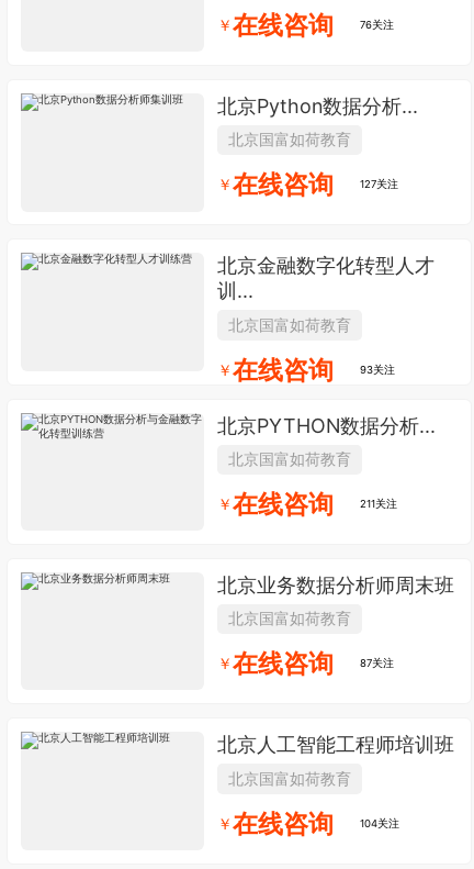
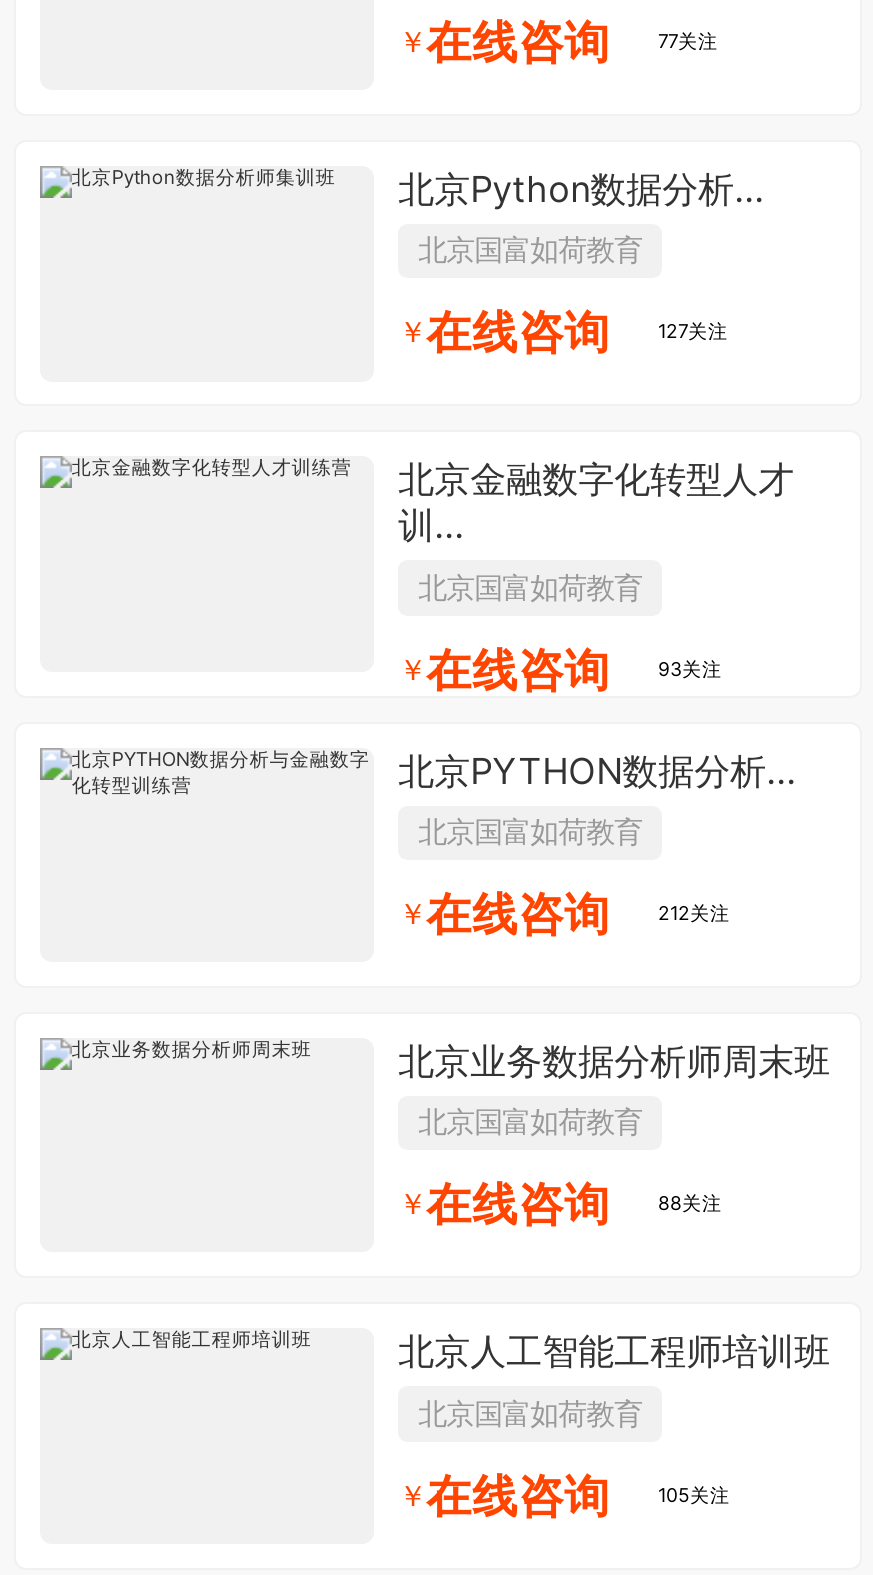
- 76关注
+ 77关注

- 211关注
+ 212关注

- 87关注
+ 88关注

- 104关注
+ 105关注
